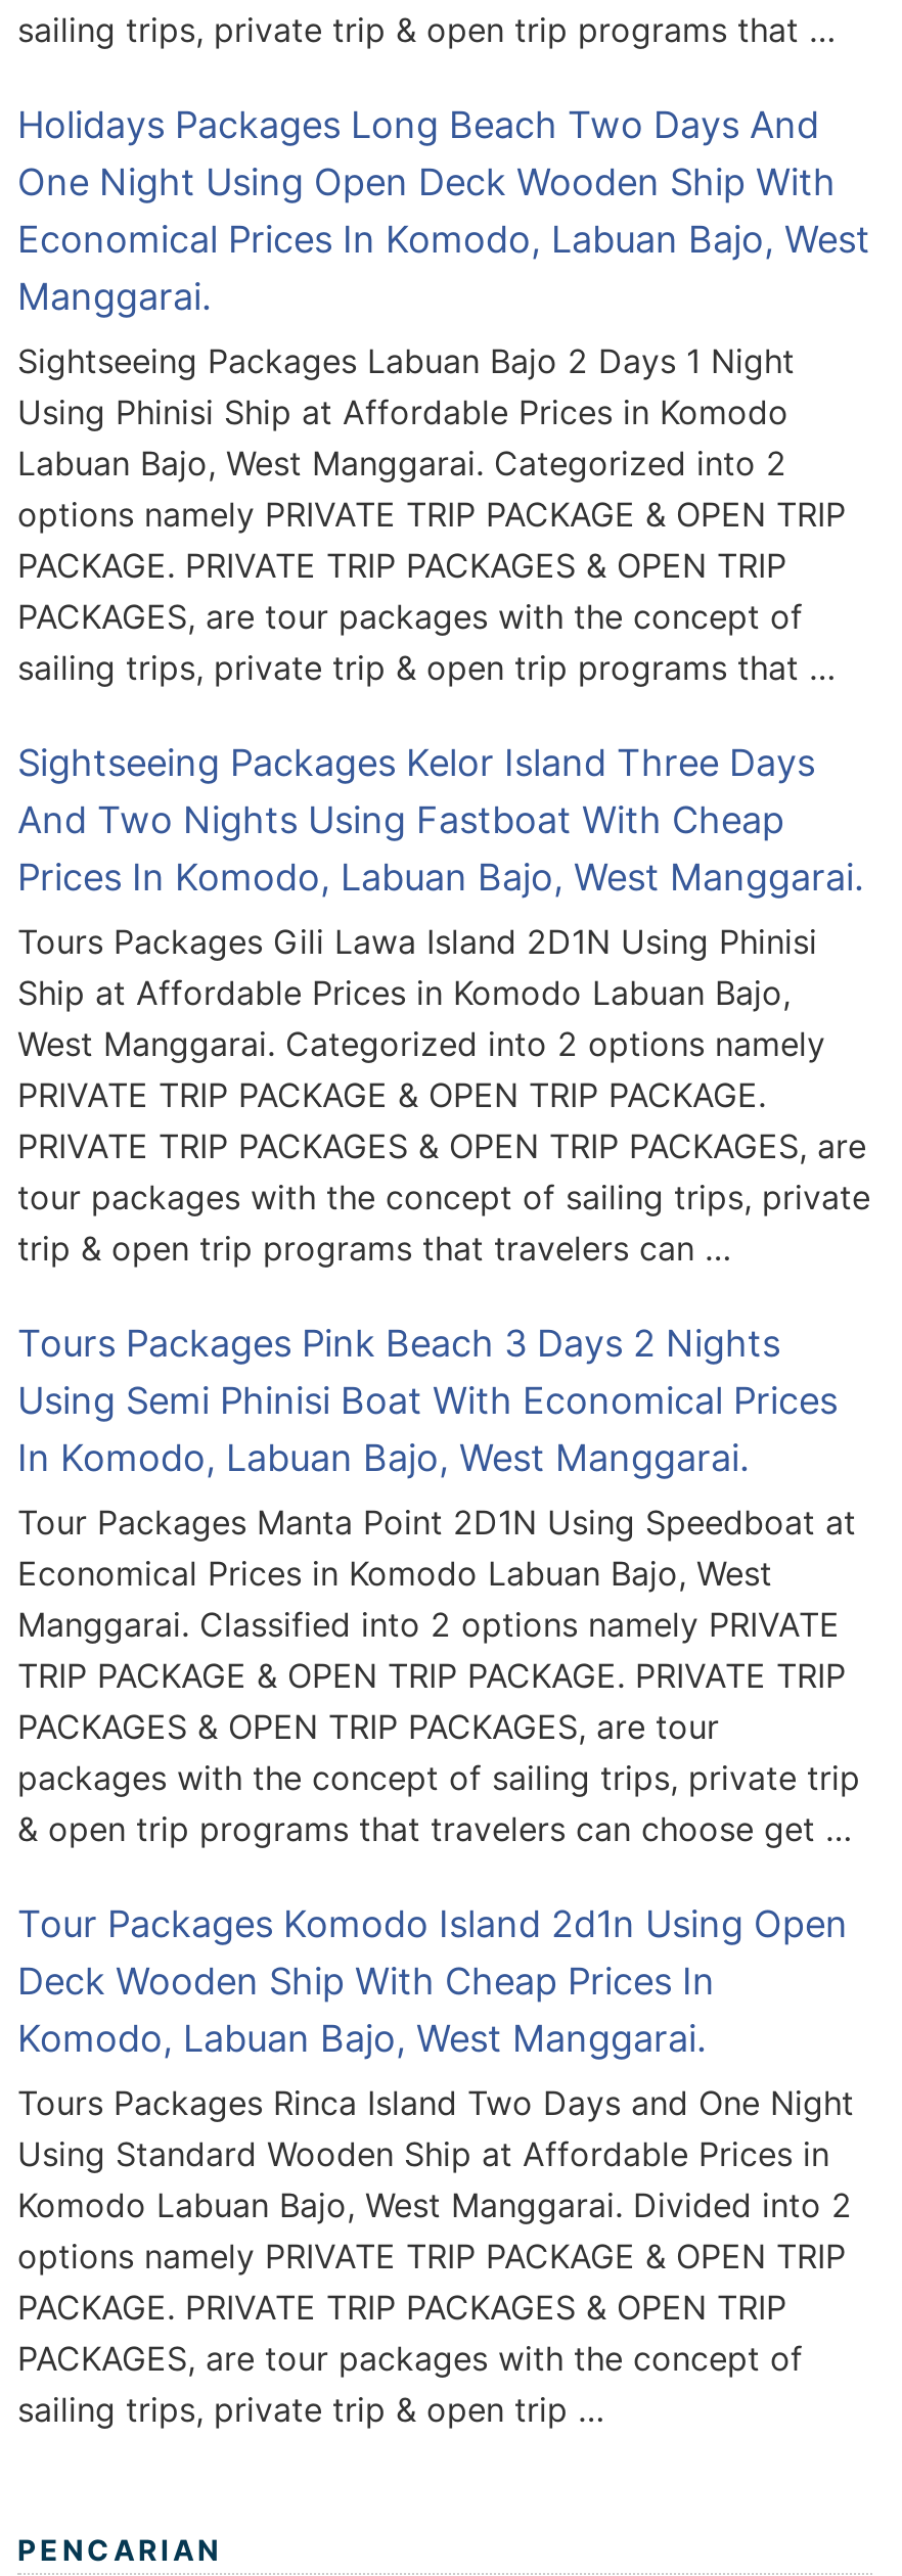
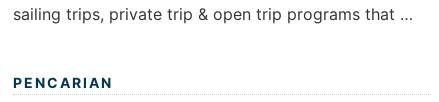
- Holidays Packages Long Beach Two Days And
- One Night Using Open Deck Wooden Ship With
- Economical Prices In Komodo, Labuan Bajo, West
- Manggarai.
- Sightseeing Packages Labuan Bajo 2 Days 1 Night
- Using Phinisi Ship at Affordable Prices in Komodo
- Labuan Bajo, West Manggarai. Categorized into 2
- options namely PRIVATE TRIP PACKAGE & OPEN TRIP
- PACKAGE. PRIVATE TRIP PACKAGES & OPEN TRIP
- PACKAGES, are tour packages with the concept of
- sailing trips, private trip & open trip programs that …
- Sightseeing Packages Kelor Island Three Days
- And Two Nights Using Fastboat With Cheap
- Prices In Komodo, Labuan Bajo, West Manggarai.
- Tours Packages Gili Lawa Island 2D1N Using Phinisi
- Ship at Affordable Prices in Komodo Labuan Bajo,
- West Manggarai. Categorized into 2 options namely
- PRIVATE TRIP PACKAGE & OPEN TRIP PACKAGE.
- PRIVATE TRIP PACKAGES & OPEN TRIP PACKAGES, are
- tour packages with the concept of sailing trips, private
- trip & open trip programs that travelers can …
- Tours Packages Pink Beach 3 Days 2 Nights
- Using Semi Phinisi Boat With Economical Prices
- In Komodo, Labuan Bajo, West Manggarai.
- Tour Packages Manta Point 2D1N Using Speedboat at
- Economical Prices in Komodo Labuan Bajo, West
- Manggarai. Classified into 2 options namely PRIVATE
- TRIP PACKAGE & OPEN TRIP PACKAGE. PRIVATE TRIP
- PACKAGES & OPEN TRIP PACKAGES, are tour
- packages with the concept of sailing trips, private trip
- & open trip programs that travelers can choose get …
- Tour Packages Komodo Island 2d1n Using Open
- Deck Wooden Ship With Cheap Prices In
- Komodo, Labuan Bajo, West Manggarai.
- Tours Packages Rinca Island Two Days and One Night
- Using Standard Wooden Ship at Affordable Prices in
- Komodo Labuan Bajo, West Manggarai. Divided into 2
- options namely PRIVATE TRIP PACKAGE & OPEN TRIP
- PACKAGE. PRIVATE TRIP PACKAGES & OPEN TRIP
- PACKAGES, are tour packages with the concept of
- sailing trips, private trip & open trip …
